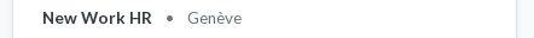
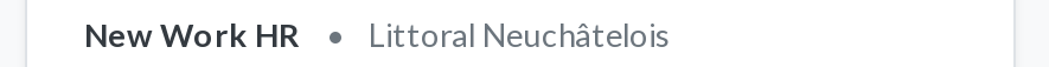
- Genève
+ Littoral Neuchâtelois
